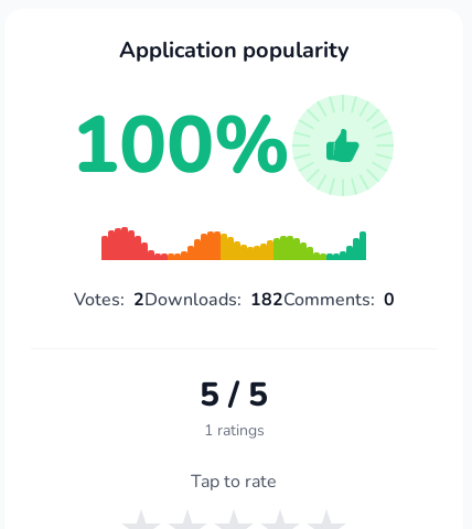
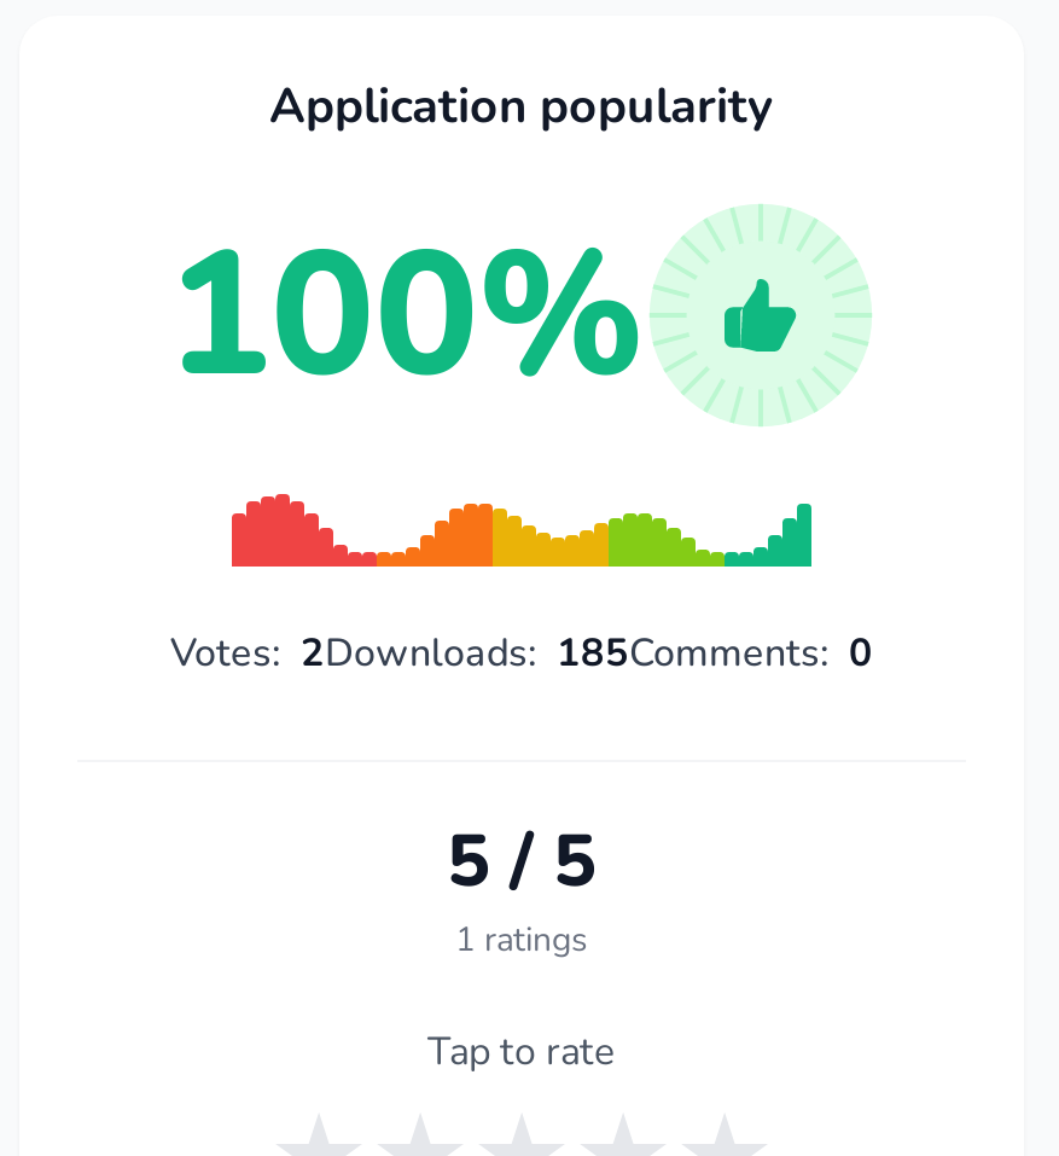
- Votes: 2Downloads: 182Comments: 0
+ Votes: 2Downloads: 185Comments: 0
